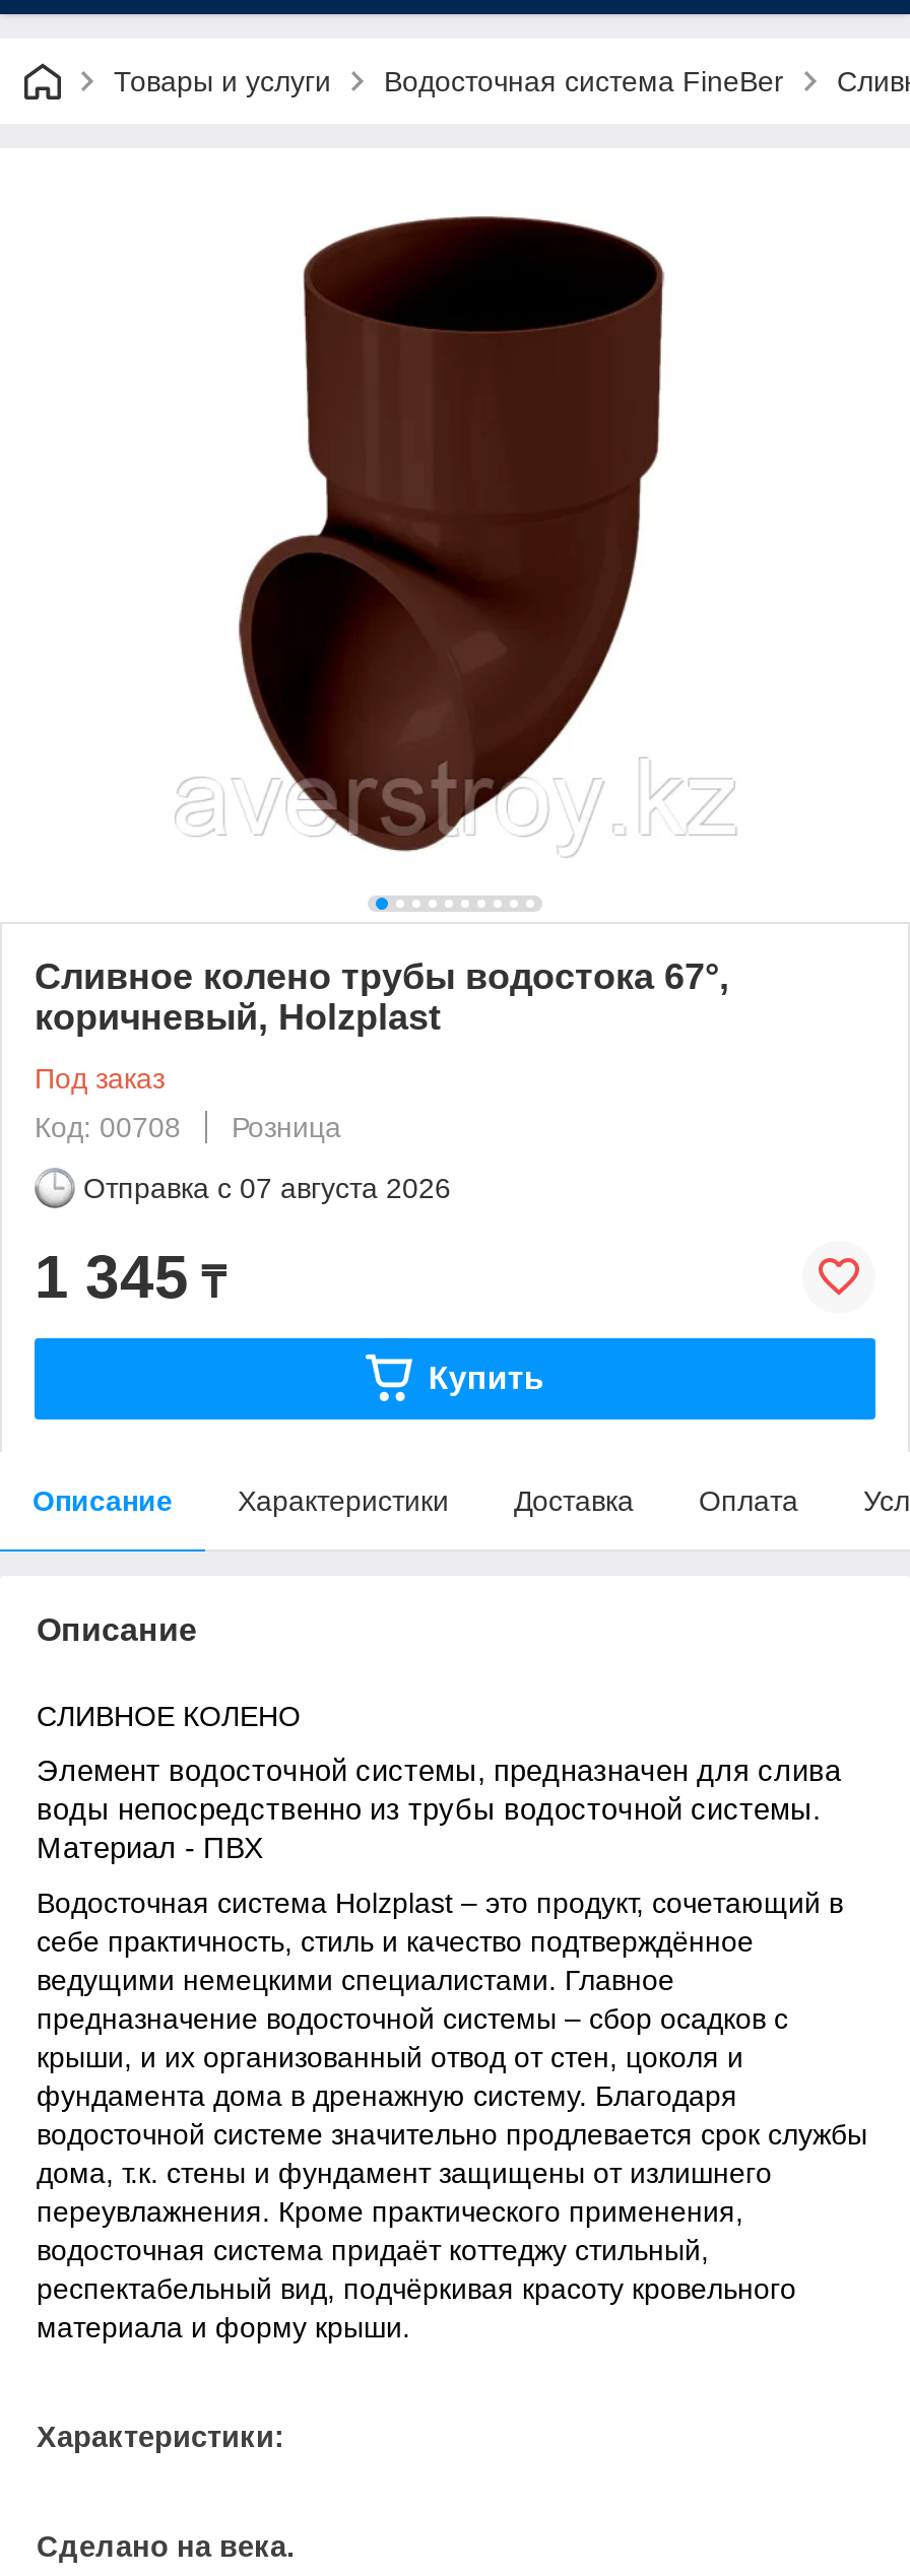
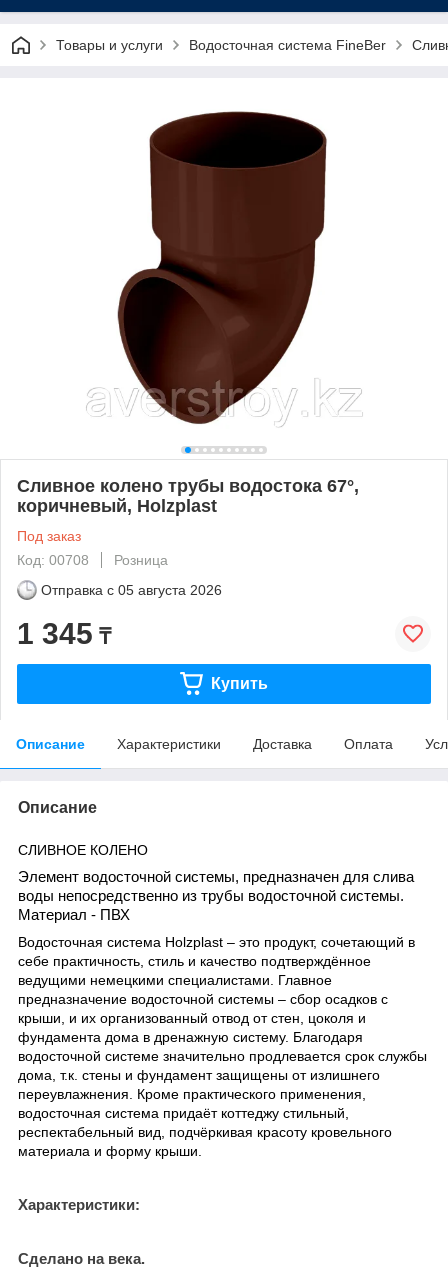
- Отправка с 07 августа 2026
+ Отправка с 05 августа 2026
